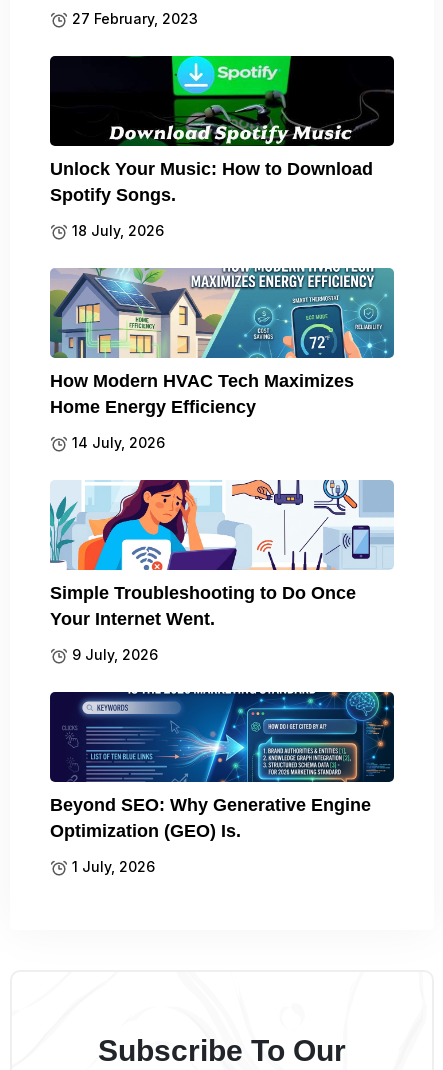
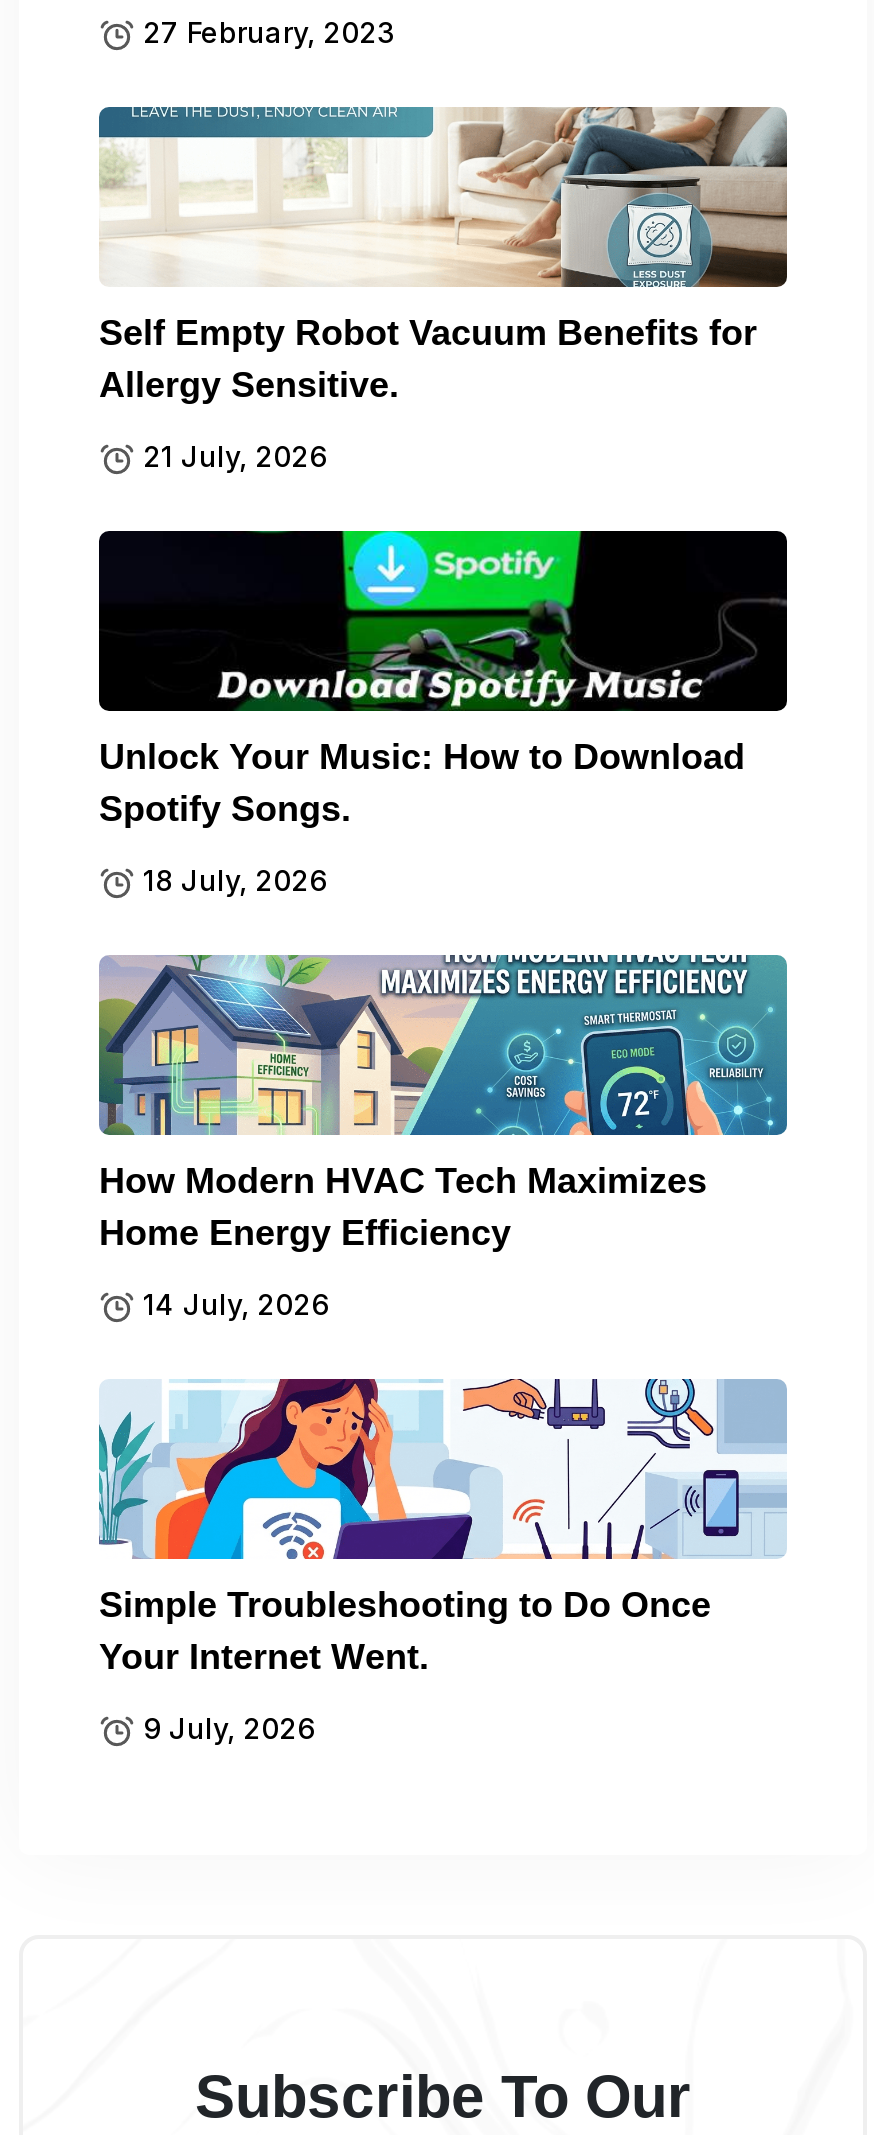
+ [image]
+ Self Empty Robot Vacuum Benefits for
+ Allergy Sensitive.
+ 21 July, 2026

moved down: [image] | Unlock Your Music: How to Download | Spotify Songs. | ... | Your Internet Went. | 9 July, 2026

- [image]
- Beyond SEO: Why Generative Engine
- Optimization (GEO) Is.
- 1 July, 2026
